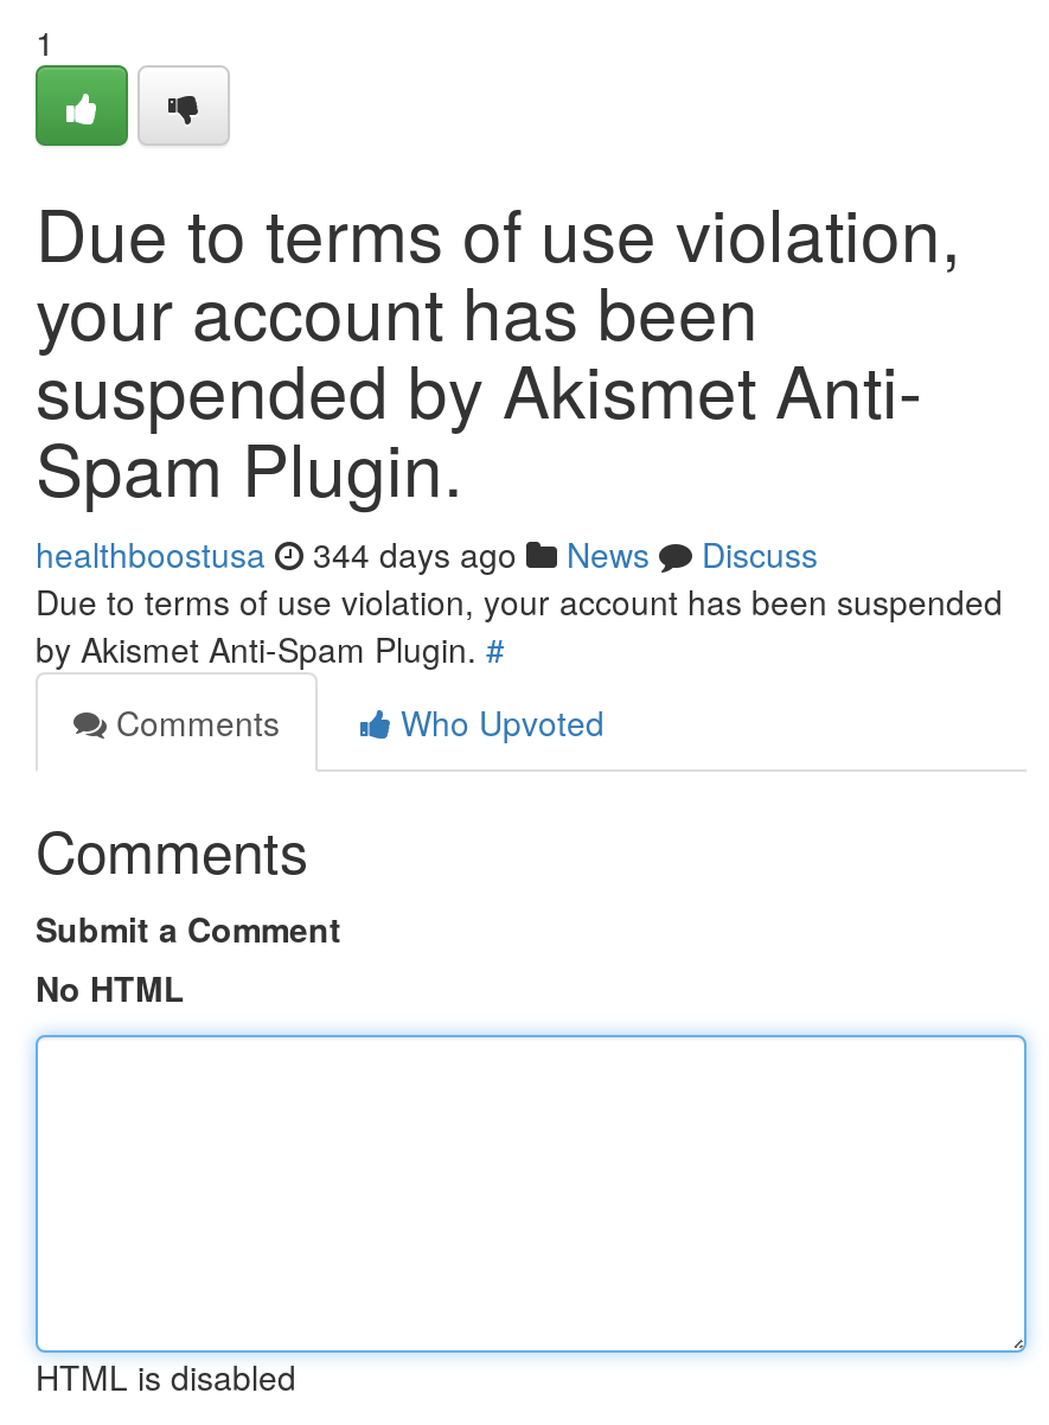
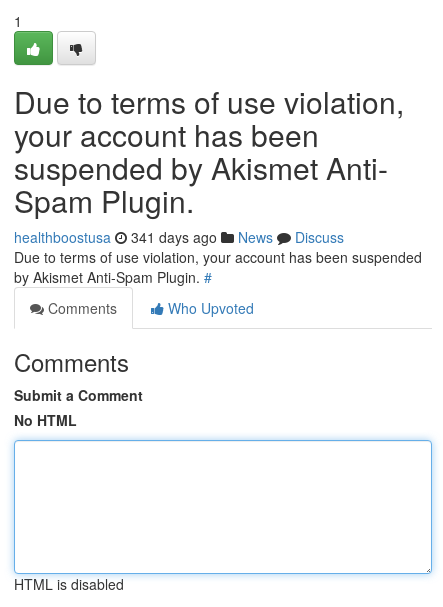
- healthboostusa 344 days ago News Discuss
+ healthboostusa 341 days ago News Discuss
